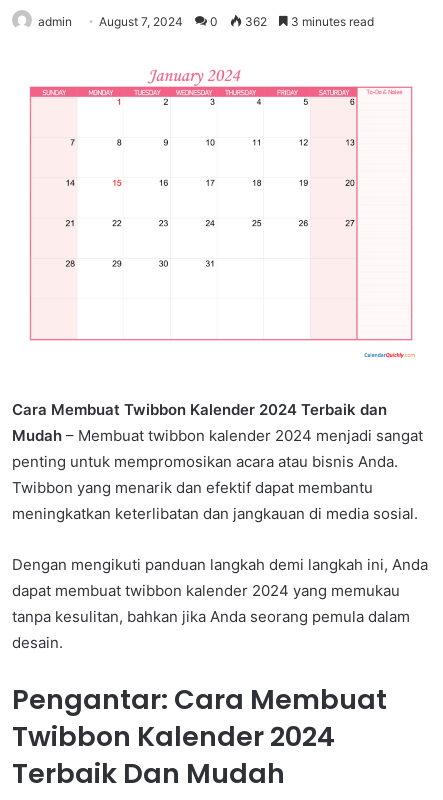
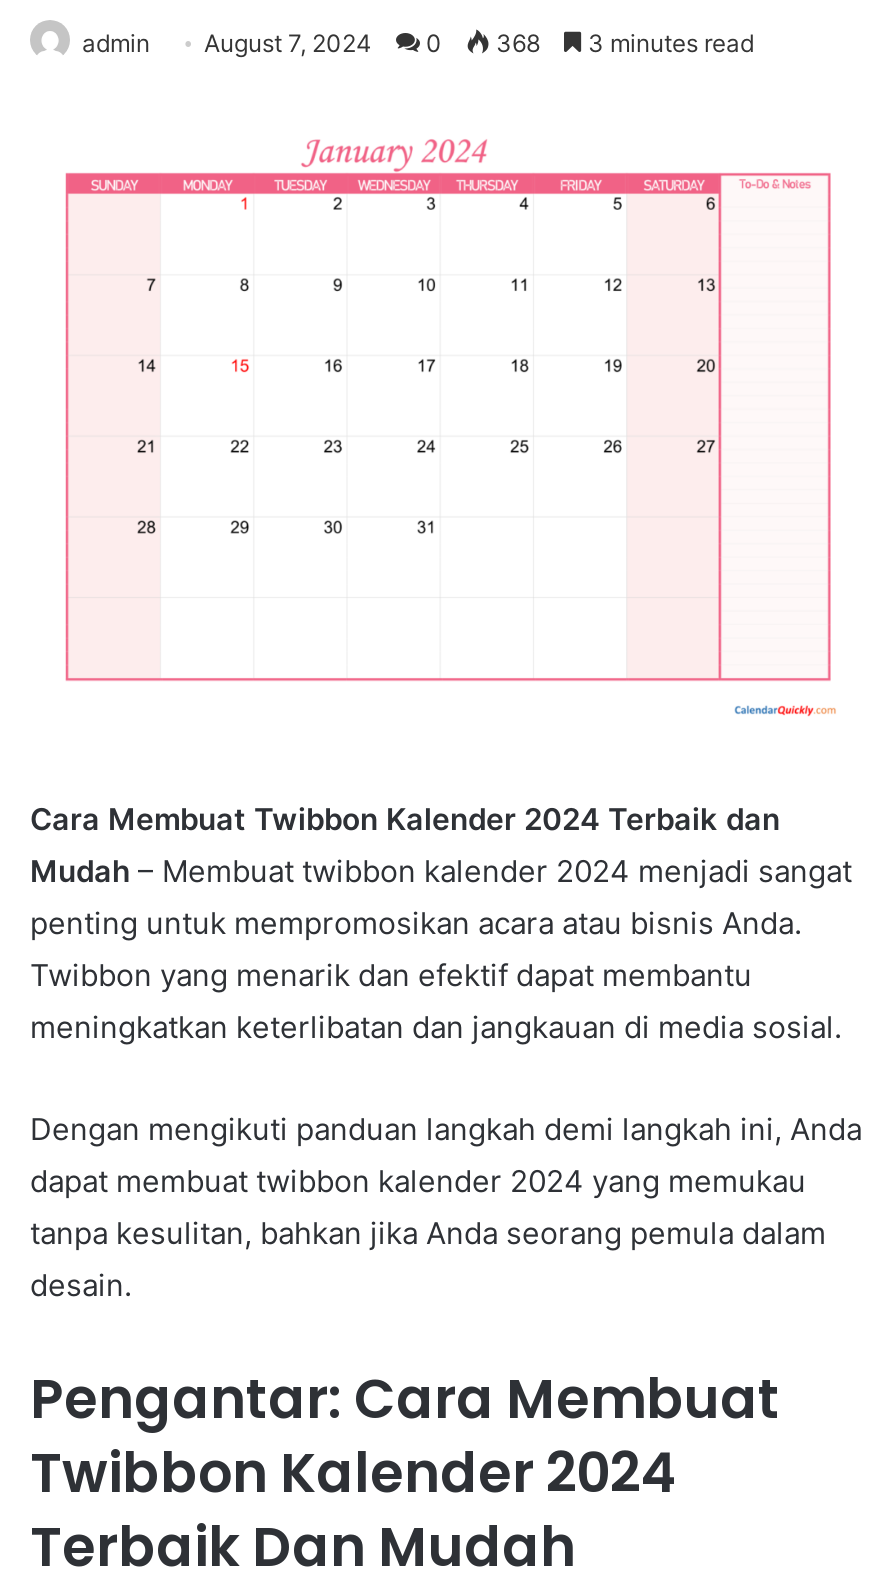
- admin August 7, 2024 0 362 3 minutes read
+ admin August 7, 2024 0 368 3 minutes read
